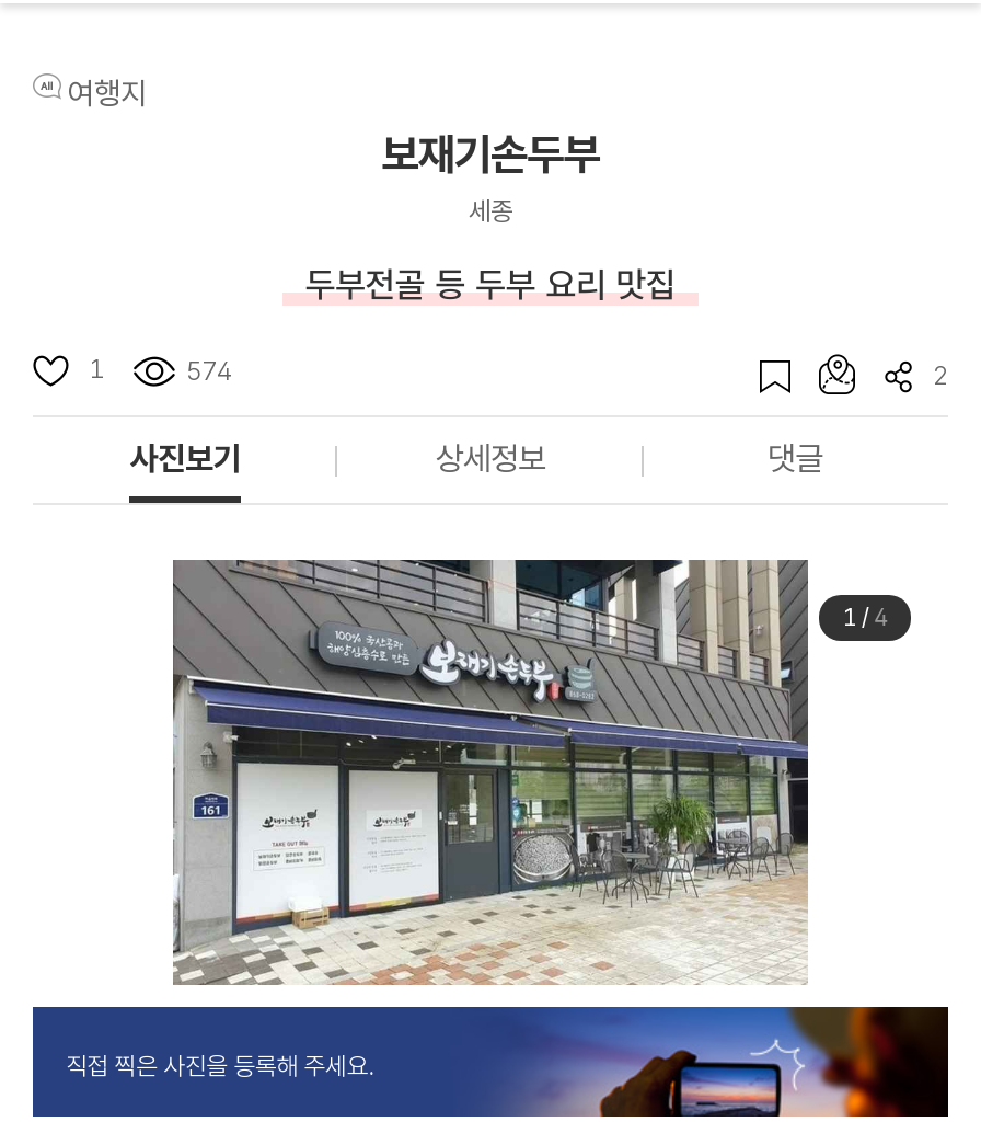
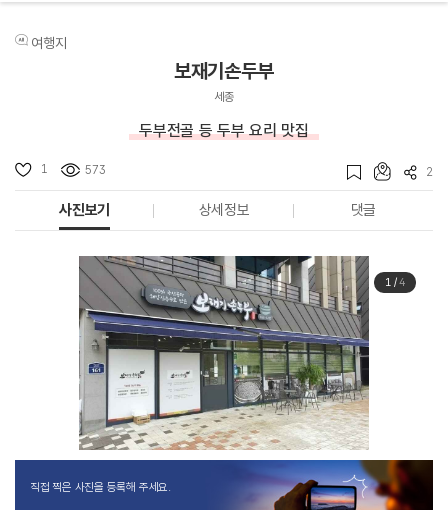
- 574
+ 573
